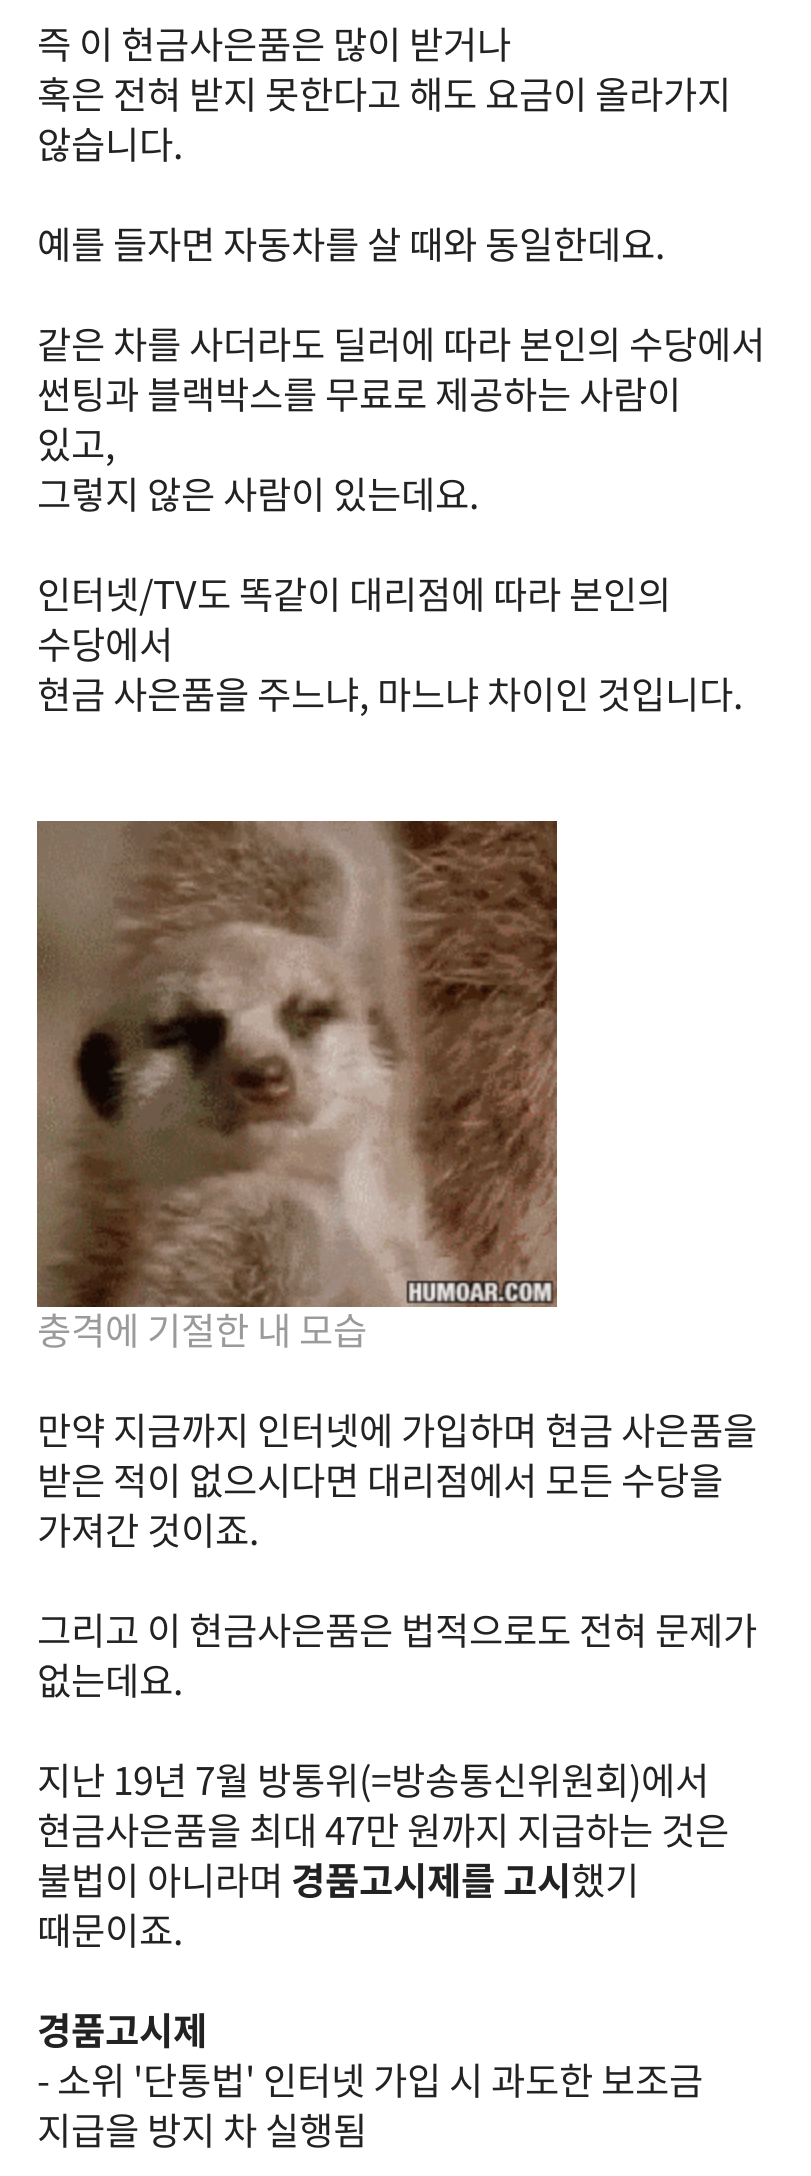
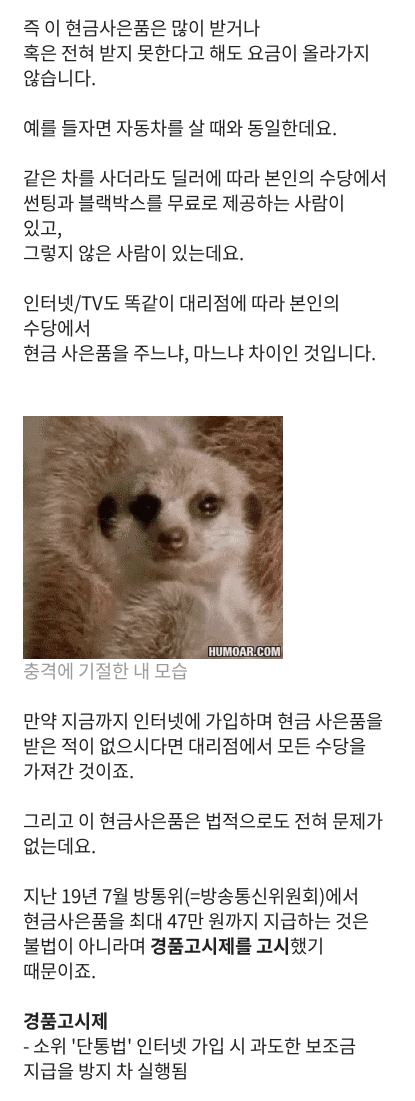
- [image]
+ [image]
